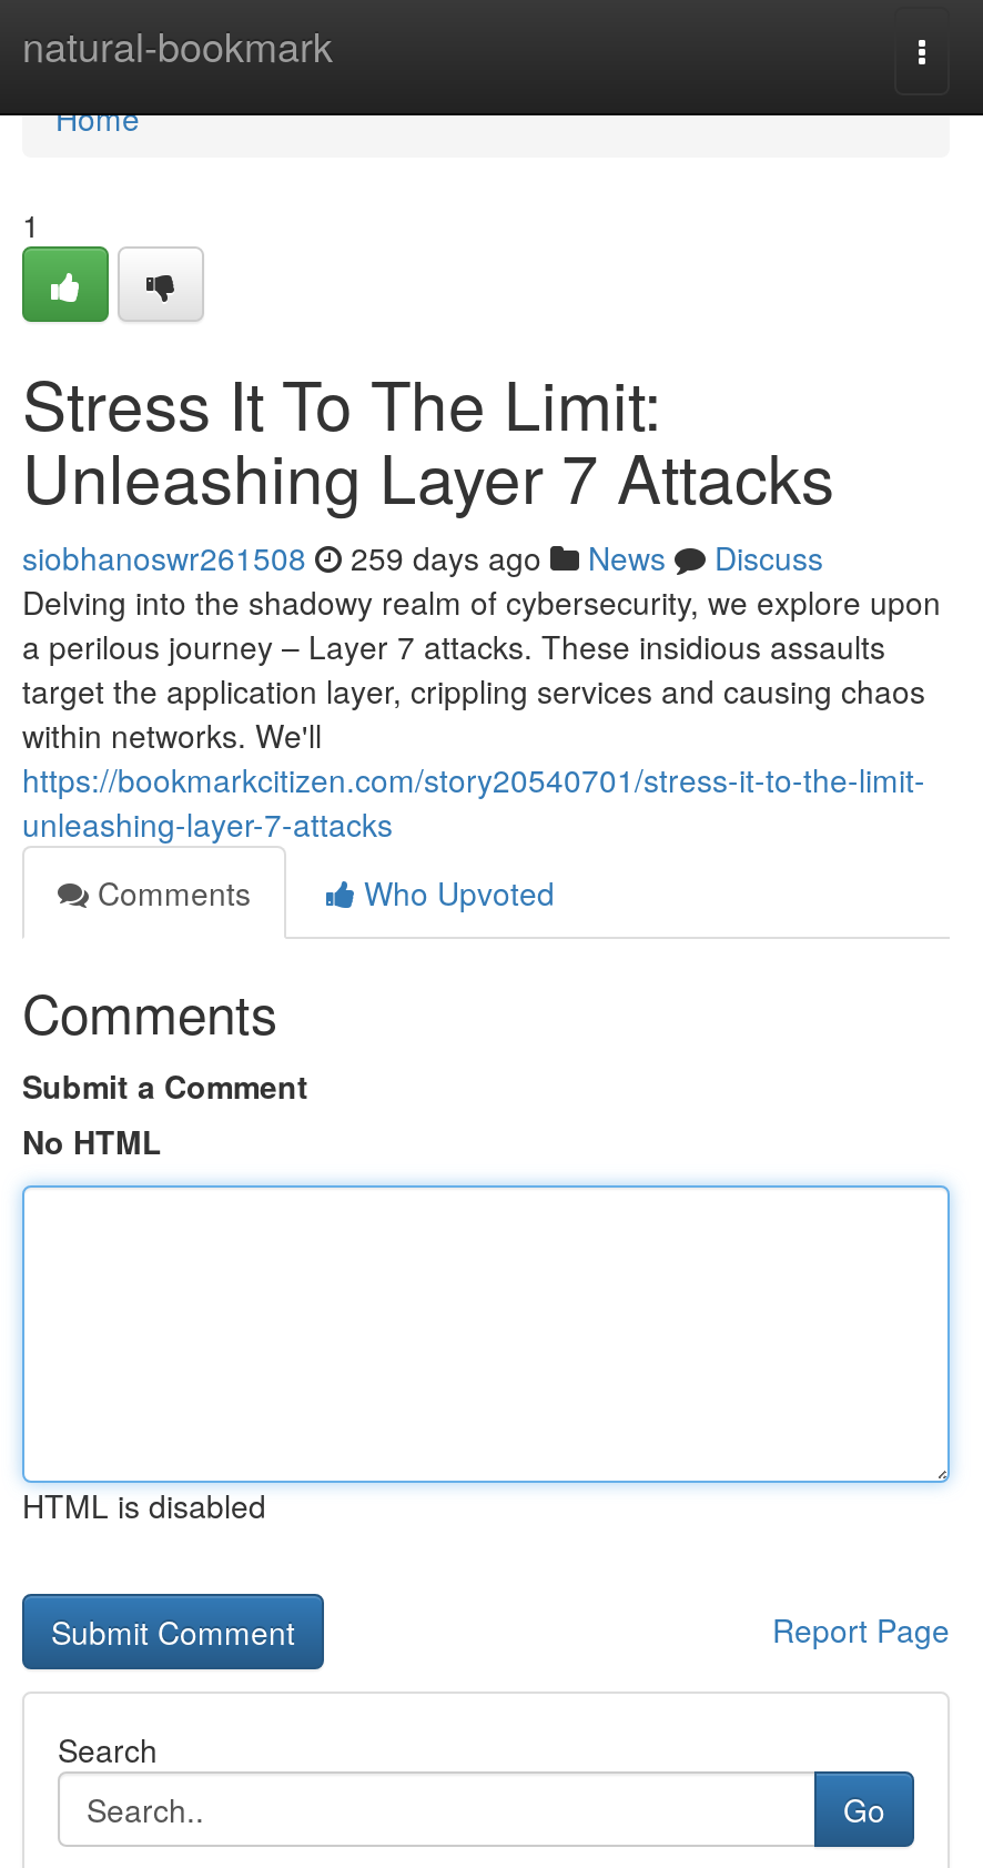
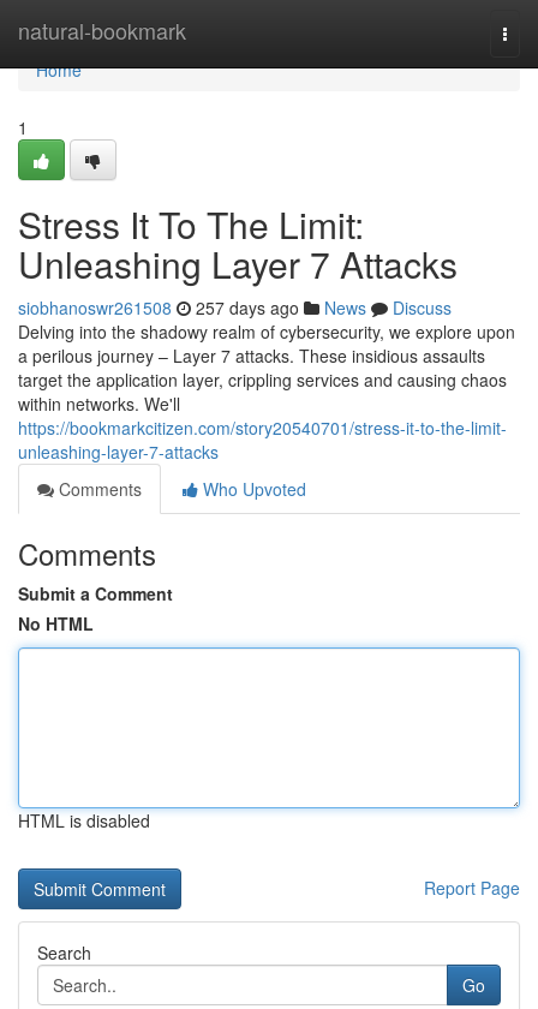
- siobhanoswr261508 259 days ago News Discuss
+ siobhanoswr261508 257 days ago News Discuss
